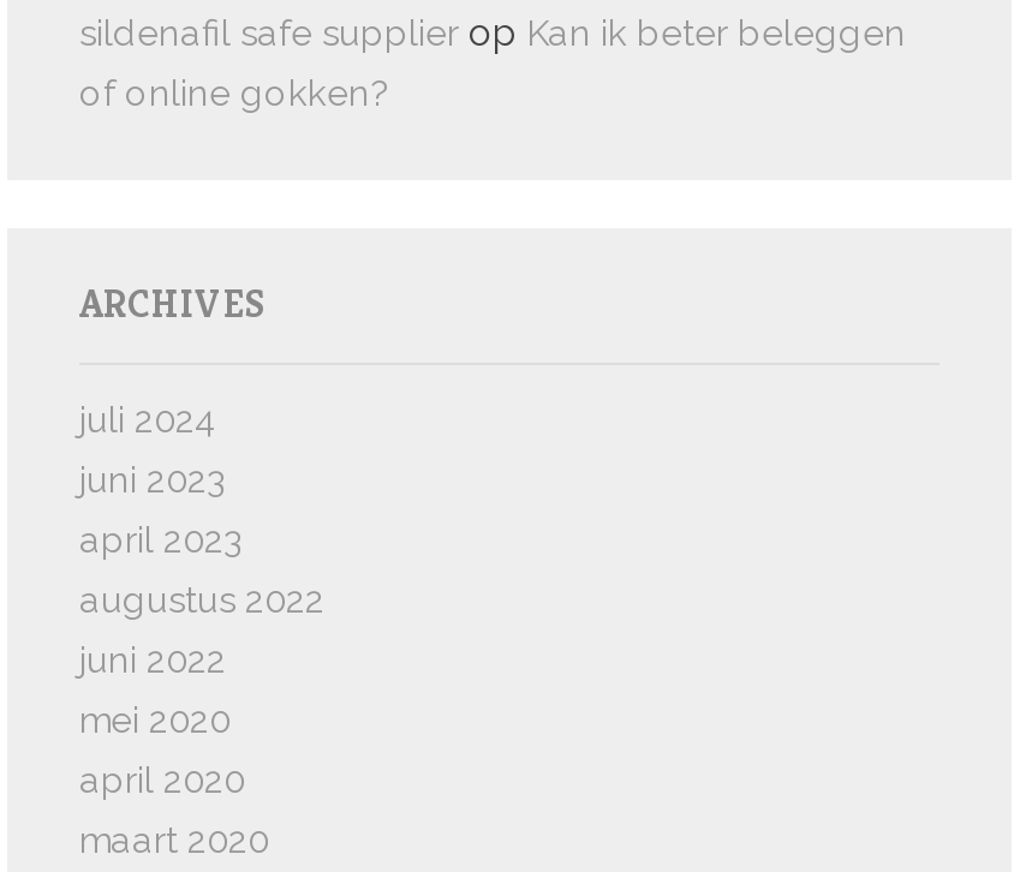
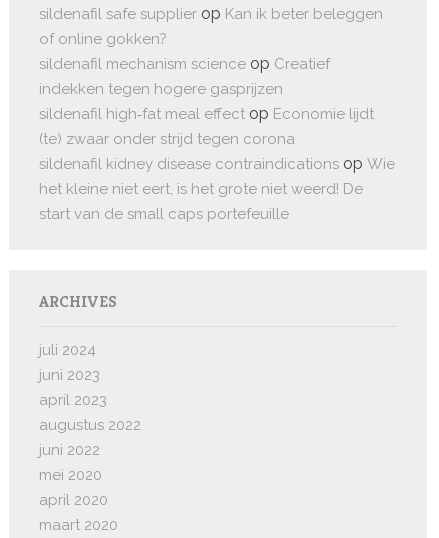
+ sildenafil mechanism science op Creatief
+ indekken tegen hogere gasprijzen
+ sildenafil high‑fat meal effect op Economie lijdt
+ (te) zwaar onder strijd tegen corona
+ sildenafil kidney disease contraindications op Wie
+ het kleine niet eert, is het grote niet weerd! De
+ start van de small caps portefeuille
